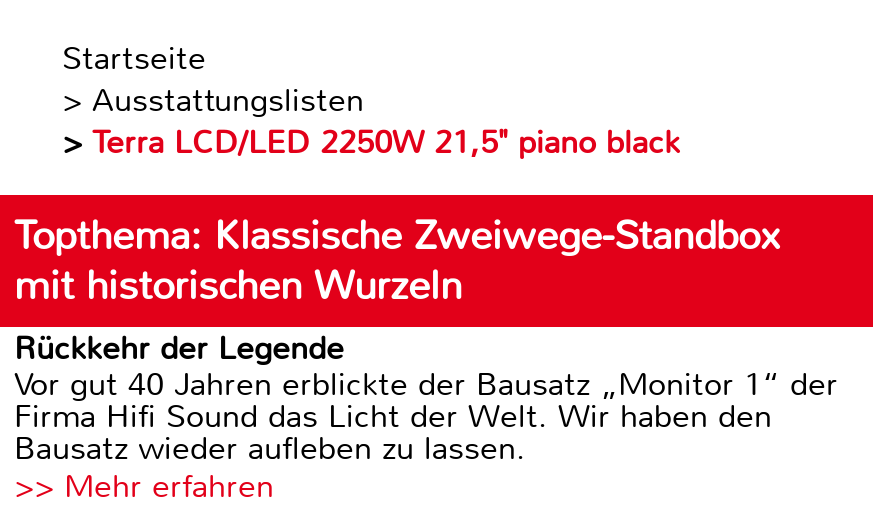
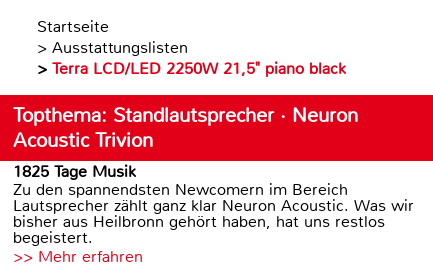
- Topthema: Klassische Zweiwege-Standbox
- mit historischen Wurzeln
- Rückkehr der Legende
- Vor gut 40 Jahren erblickte der Bausatz „Monitor 1“ der
- Firma Hifi Sound das Licht der Welt. Wir haben den
- Bausatz wieder aufleben zu lassen.
+ Topthema: Standlautsprecher · Neuron
+ Acoustic Trivion
+ 1825 Tage Musik
+ Zu den spannendsten Newcomern im Bereich
+ Lautsprecher zählt ganz klar Neuron Acoustic. Was wir
+ bisher aus Heilbronn gehört haben, hat uns restlos
+ begeistert.
